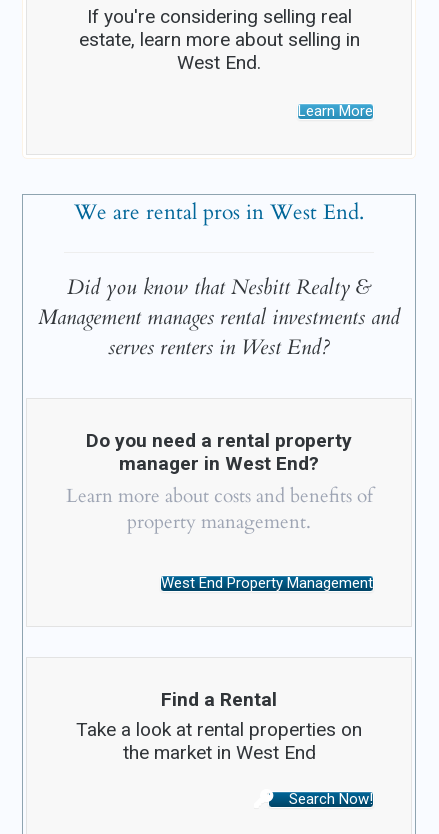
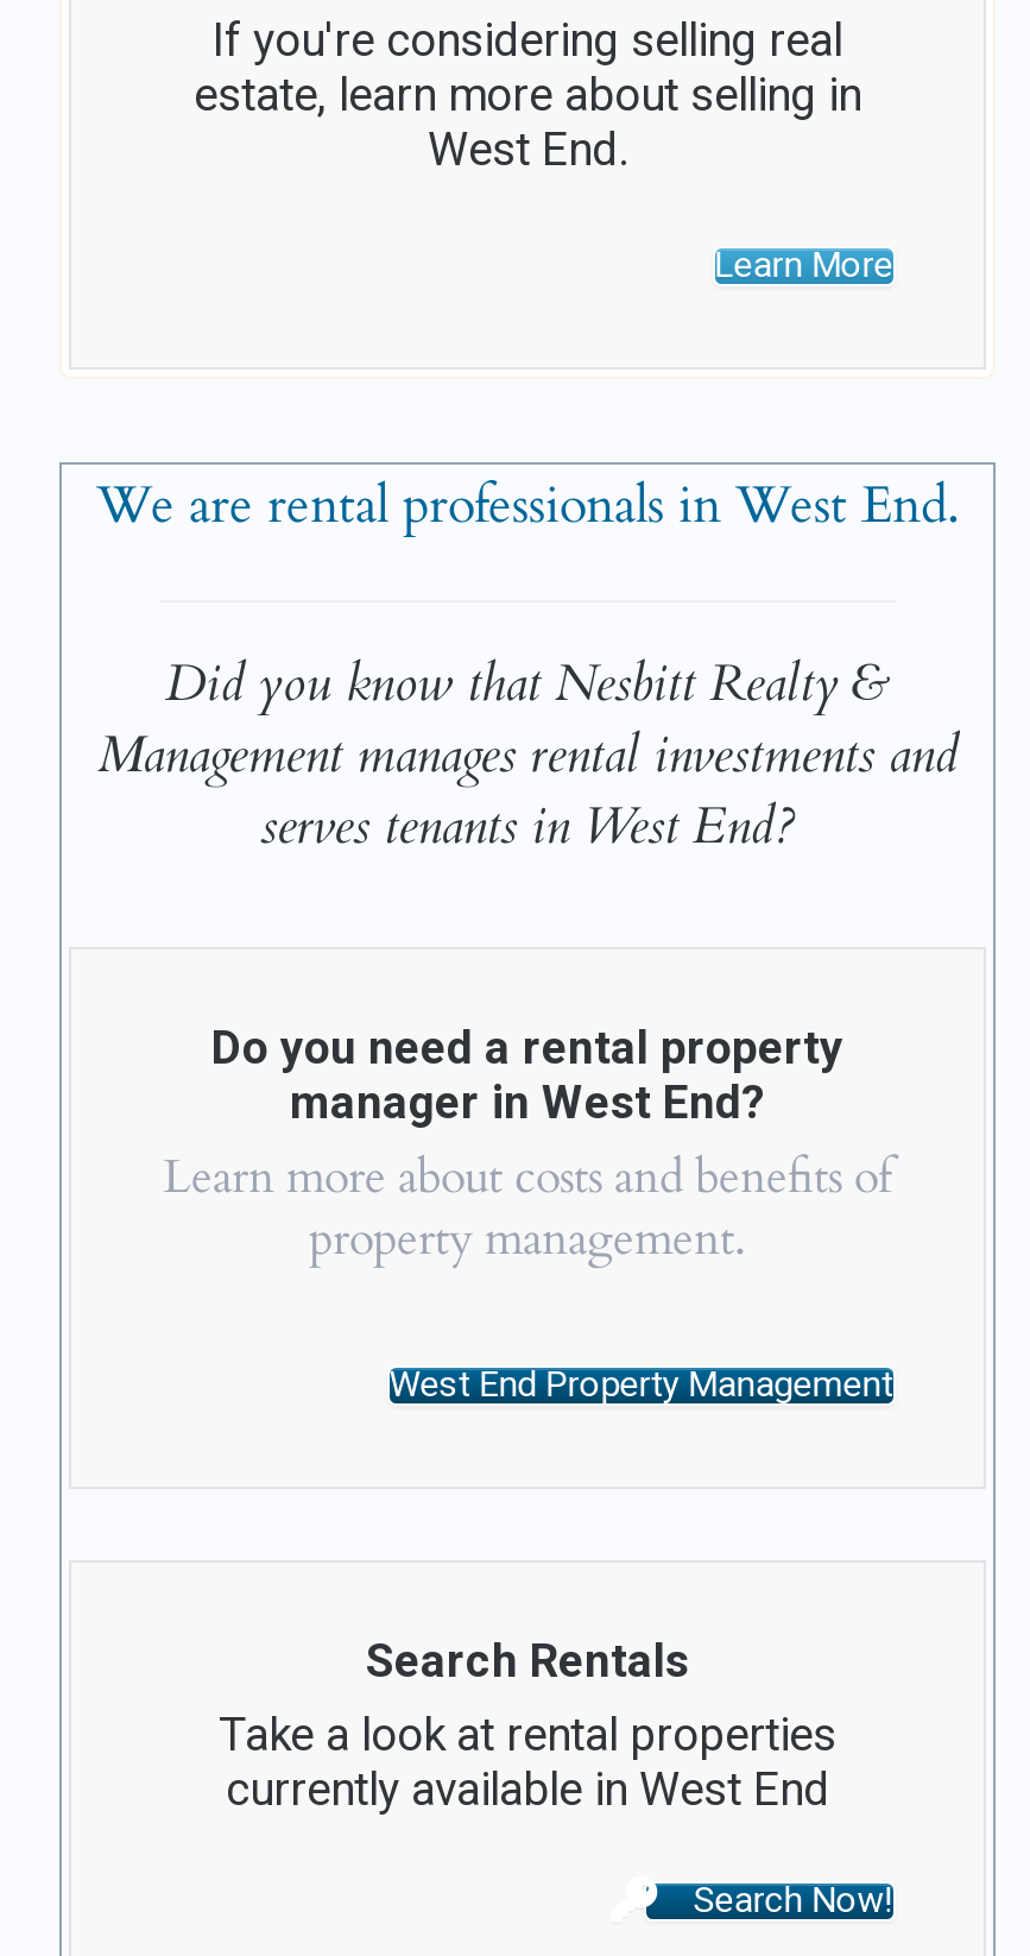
- We are rental pros in West End.
+ We are rental professionals in West End.

- serves renters in West End?
+ serves tenants in West End?

- Find a Rental
- Take a look at rental properties on
- the market in West End
+ Search Rentals
+ Take a look at rental properties
+ currently available in West End
